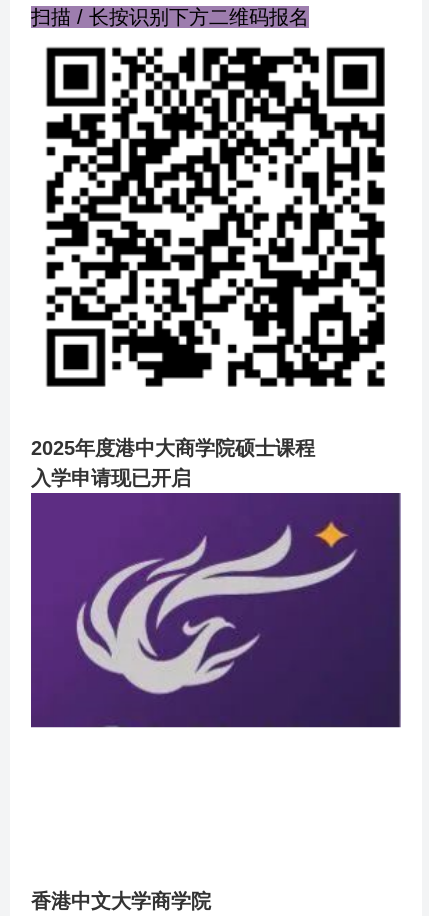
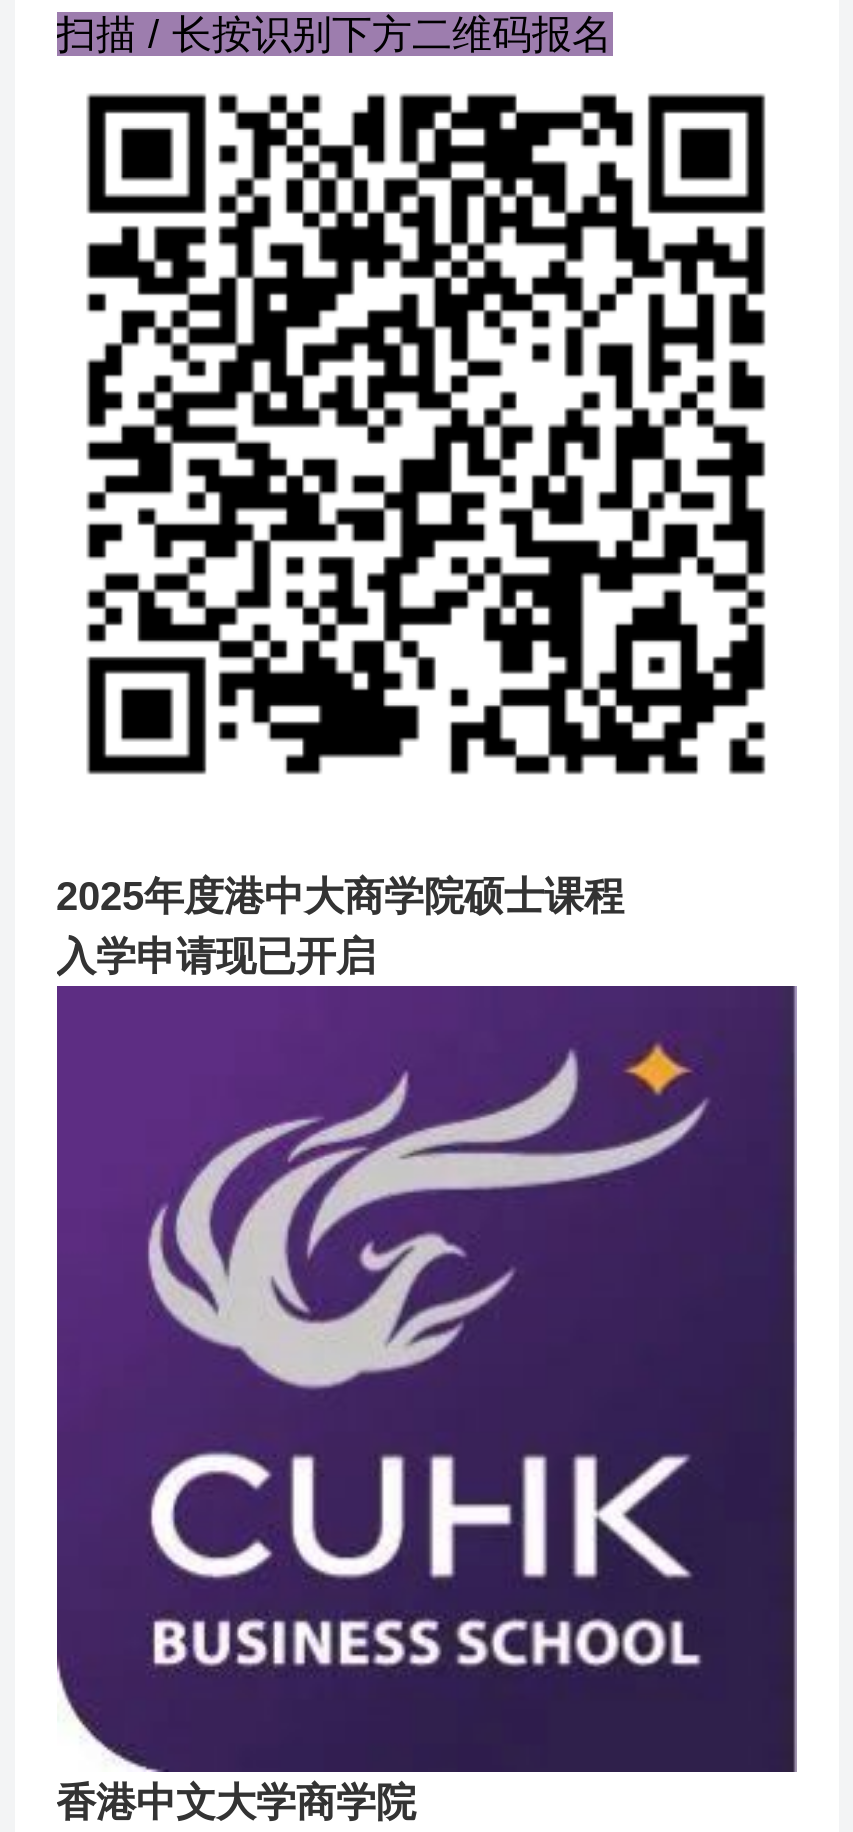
+ [image]
